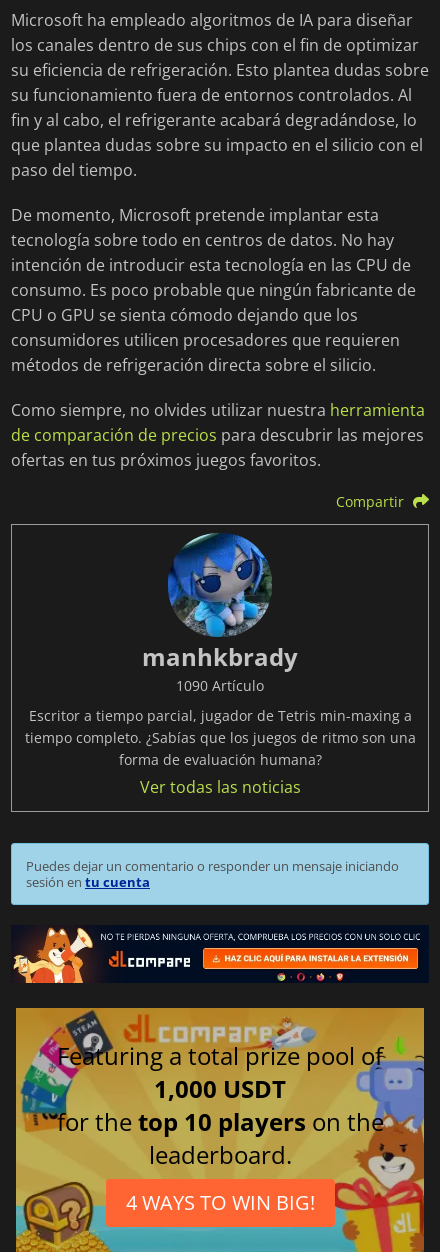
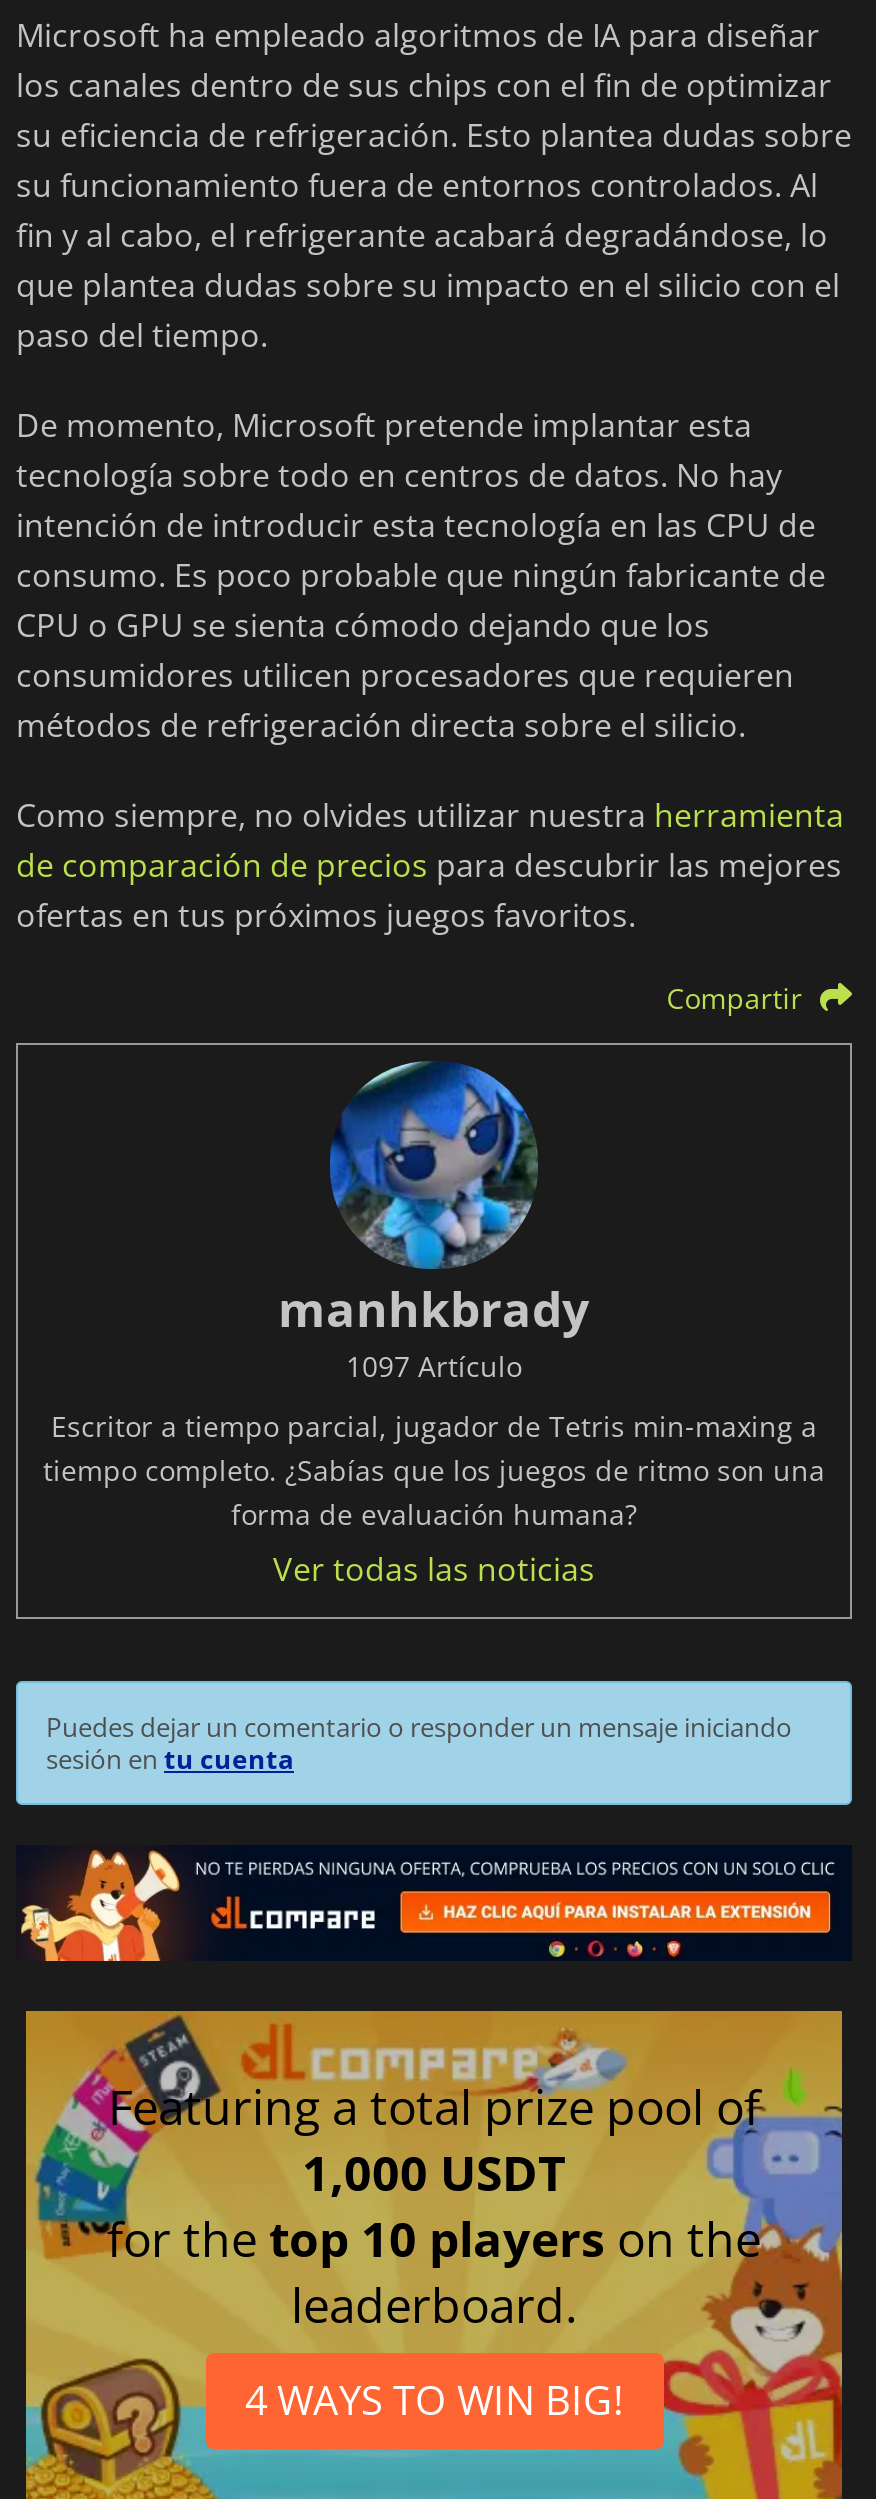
- 1090 Artículo
+ 1097 Artículo
